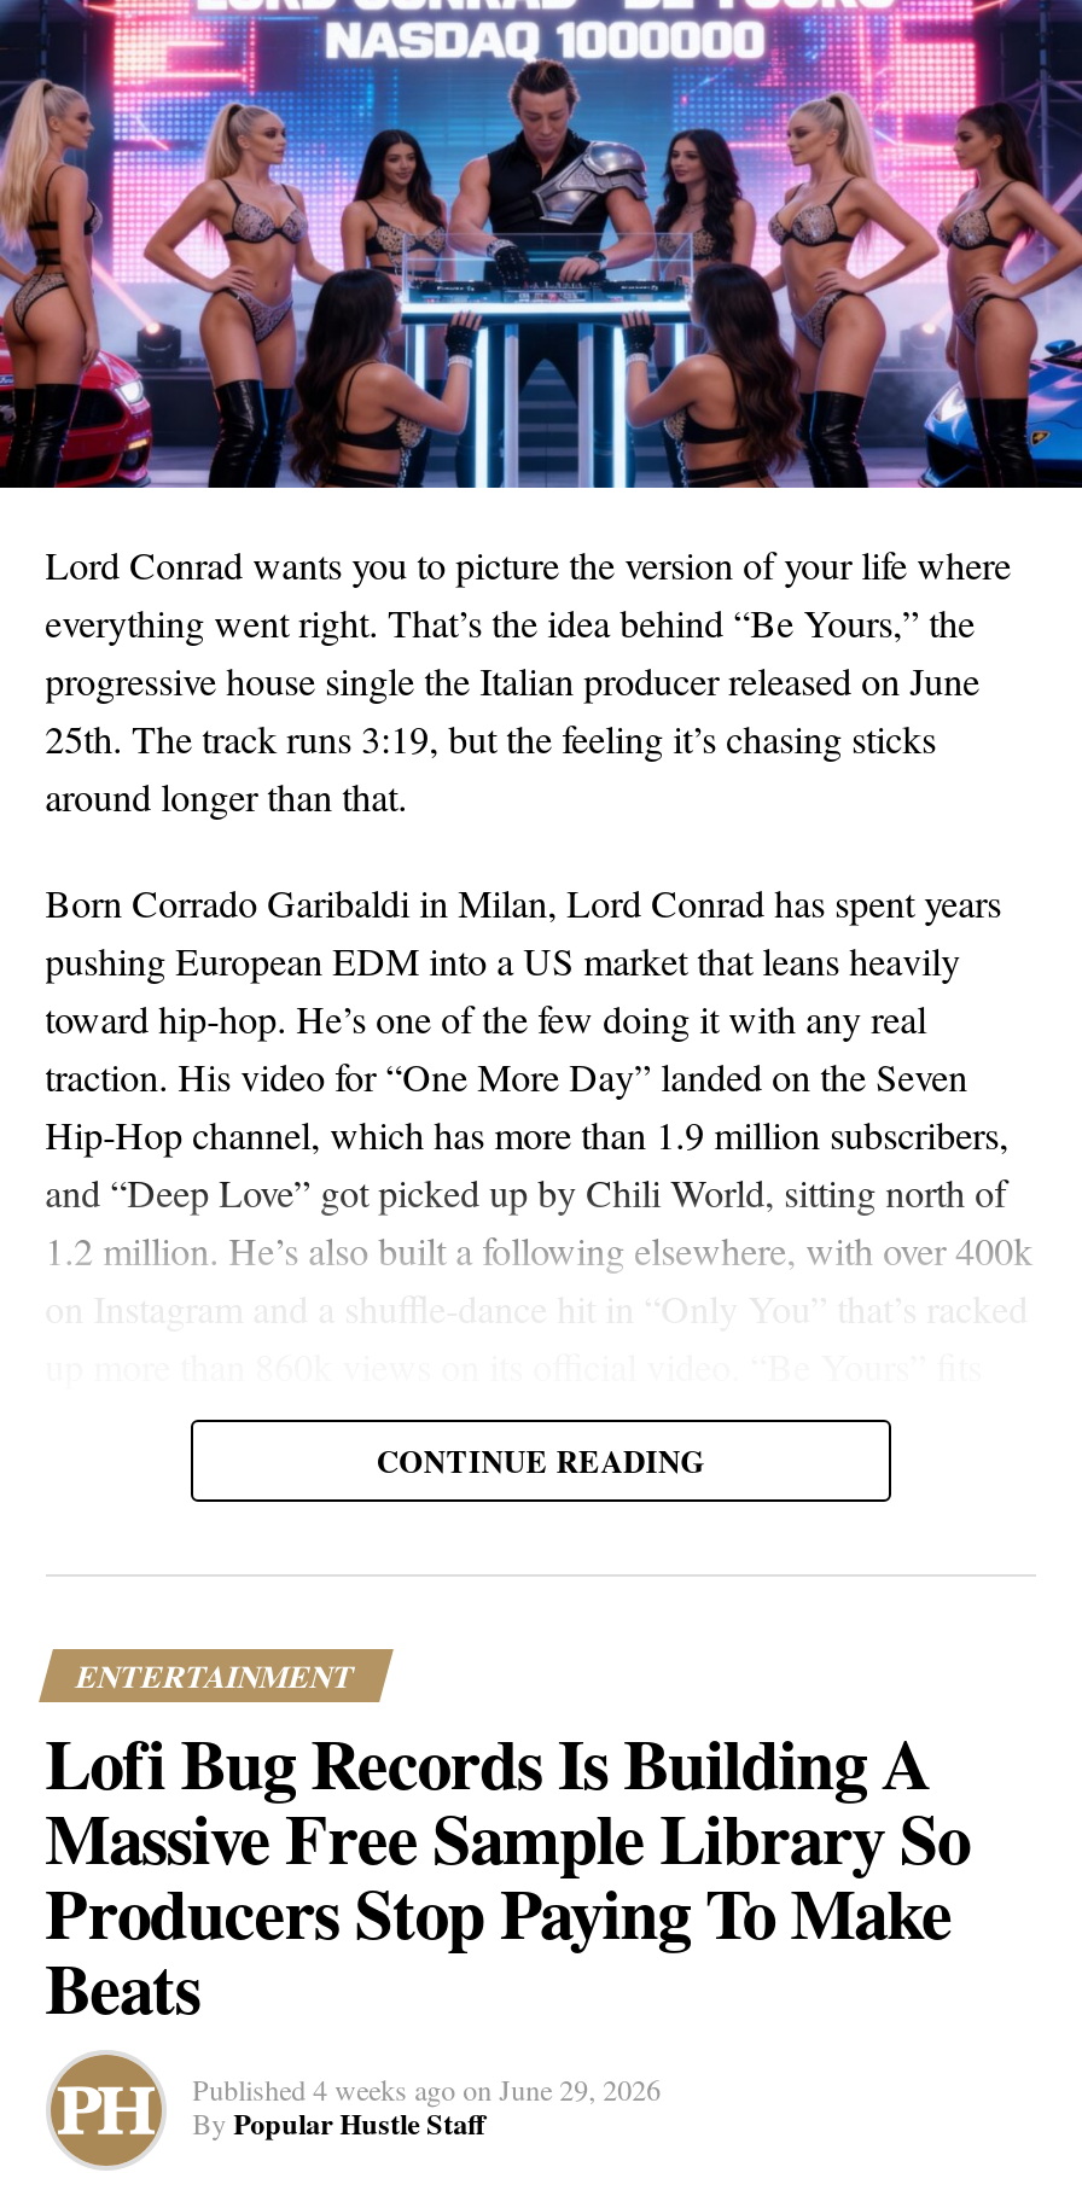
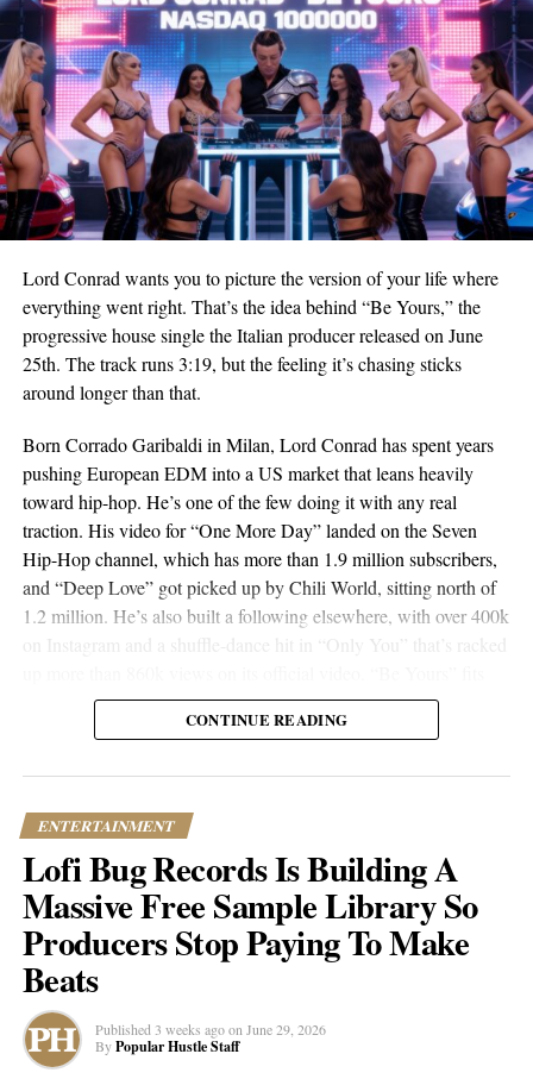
- Published 4 weeks ago on June 29, 2026
+ Published 3 weeks ago on June 29, 2026
